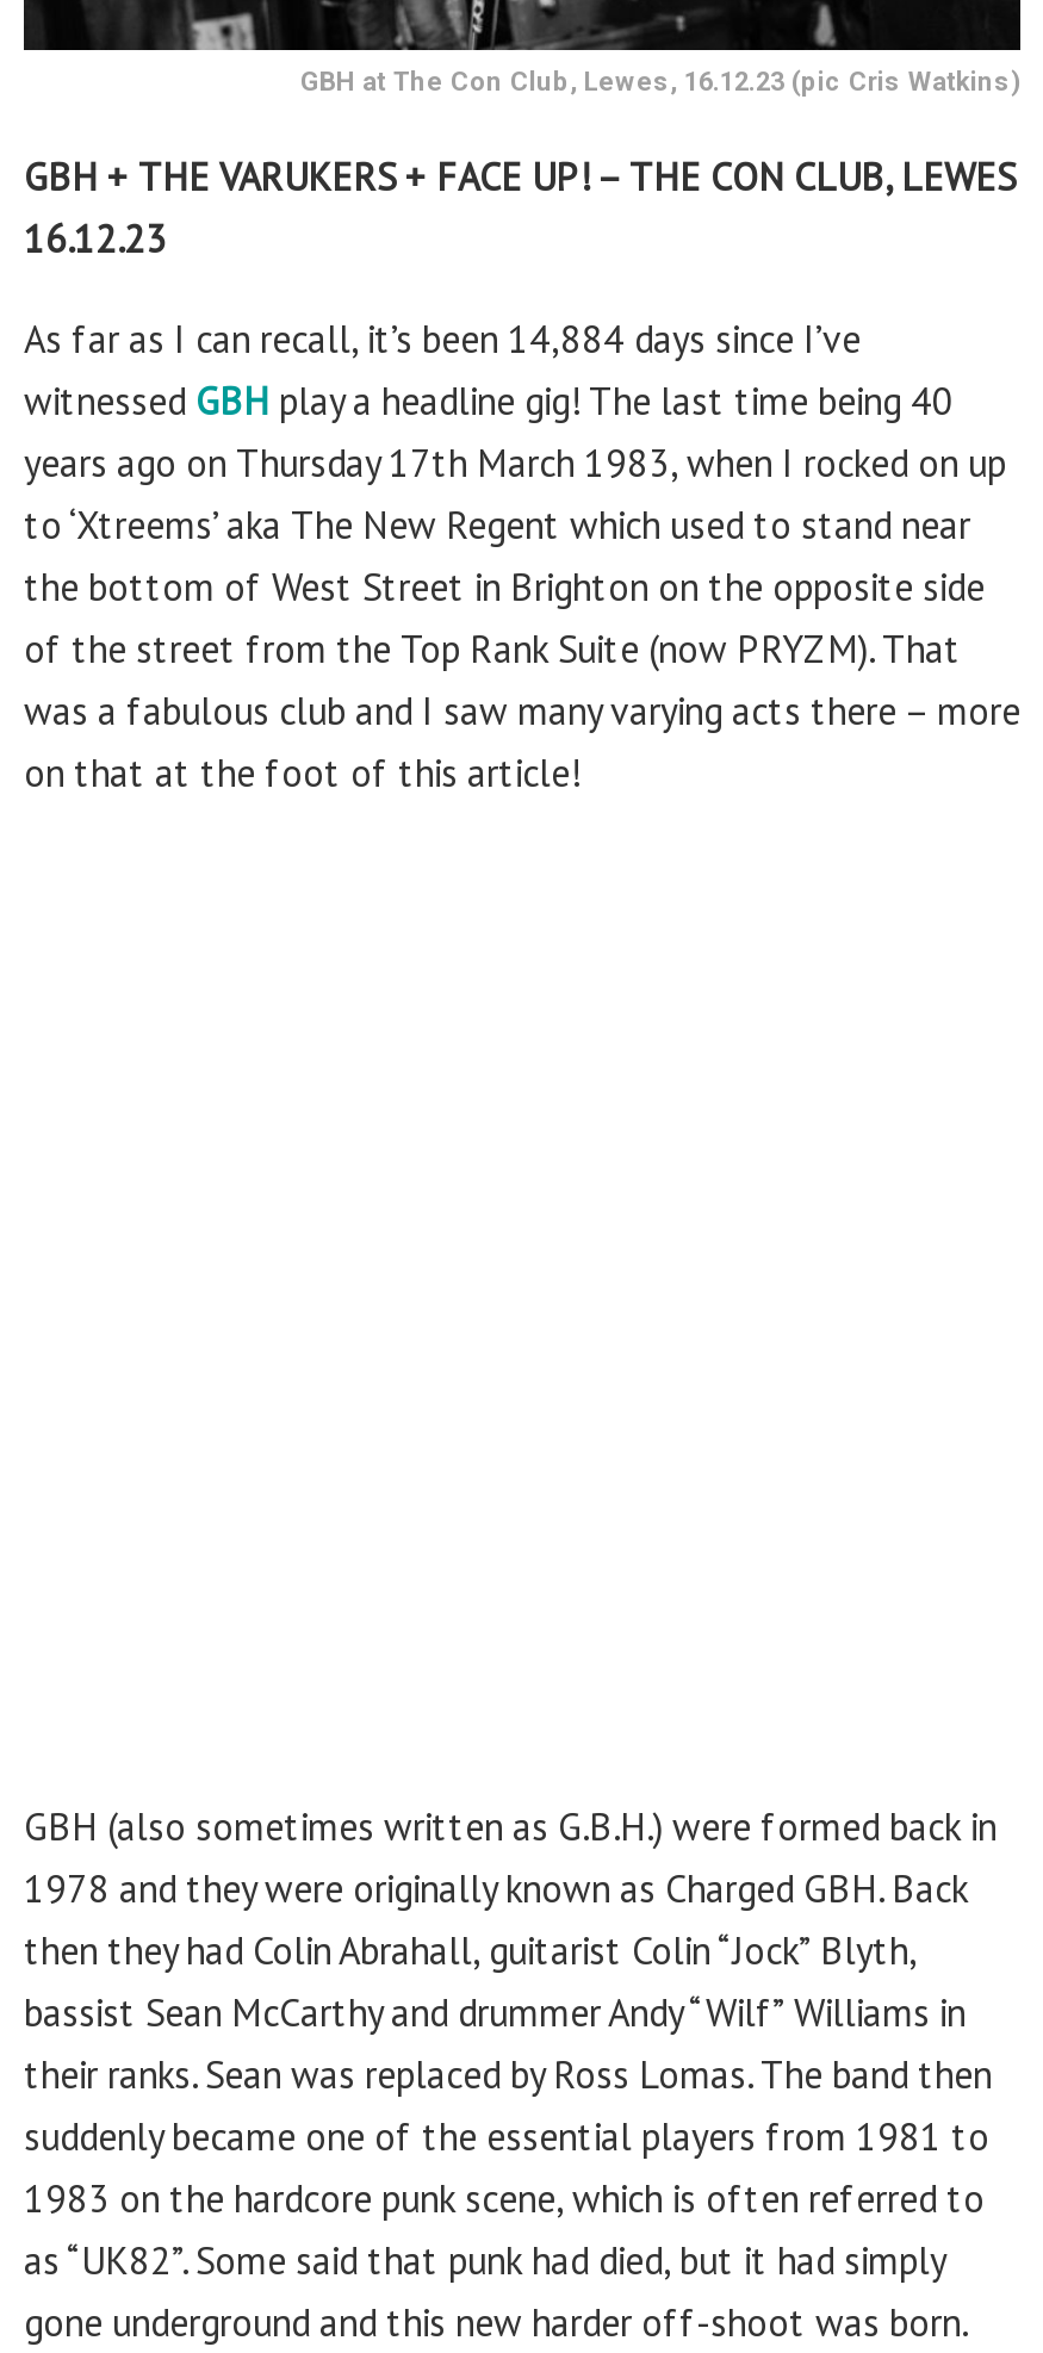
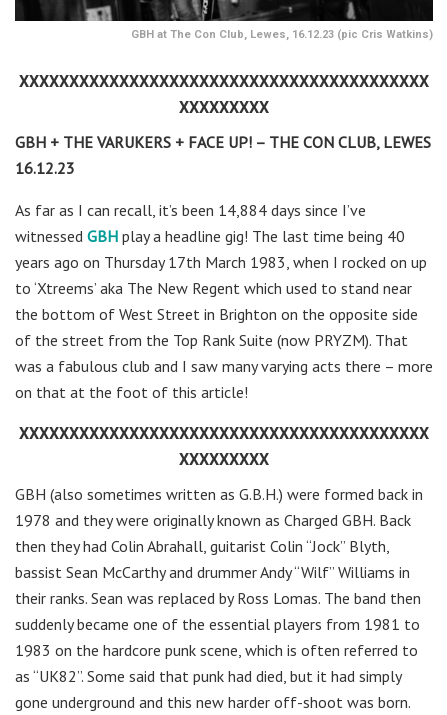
+ XXXXXXXXXXXXXXXXXXXXXXXXXXXXXXXXXXXXXXXXX
+ XXXXXXXXX

moved down: GBH + THE VARUKERS + FACE UP! – THE CON CLUB, LEWES | 16.12.23 | As far as I can recall, it’s been 14,884 days since I’ve | ... | was a fabulous club and I saw many varying acts there – more | on that at the foot of this article!

+ XXXXXXXXXXXXXXXXXXXXXXXXXXXXXXXXXXXXXXXXX
+ XXXXXXXXX
